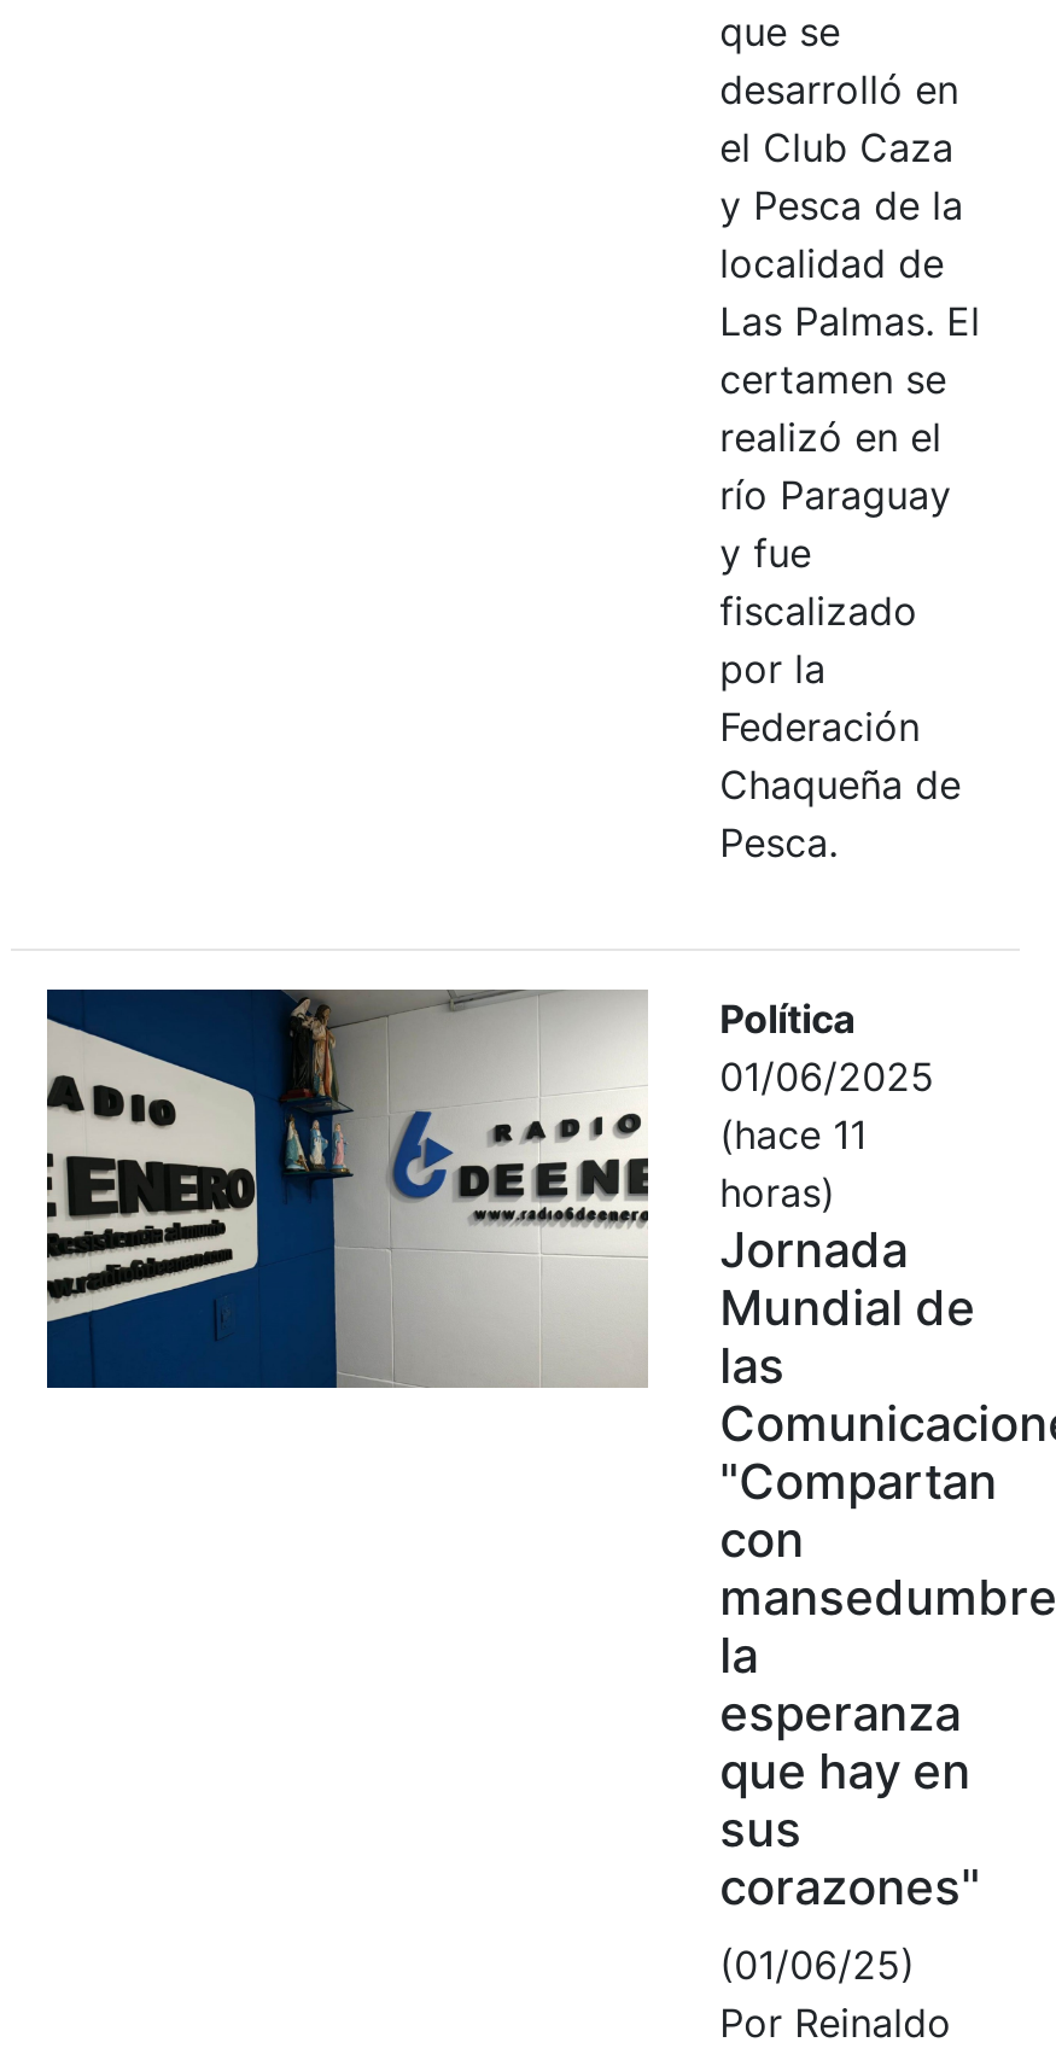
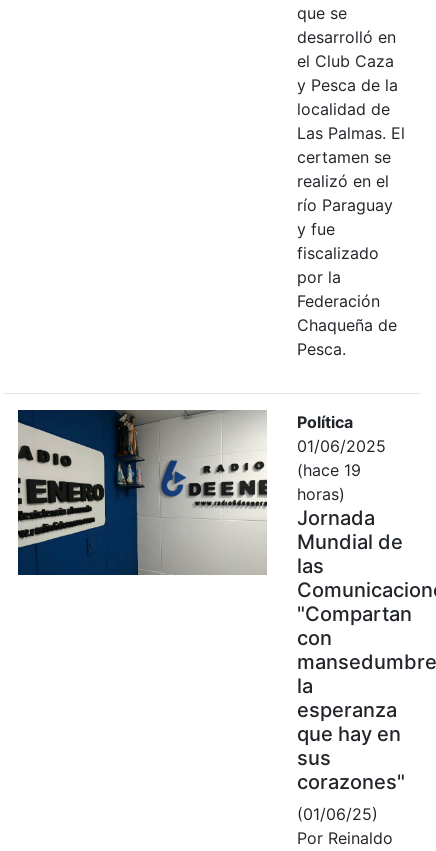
- (hace 11
+ (hace 19
